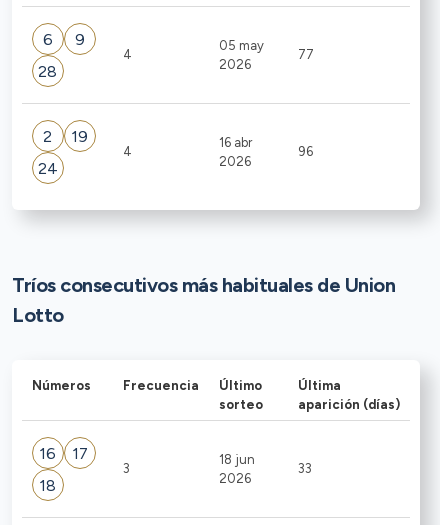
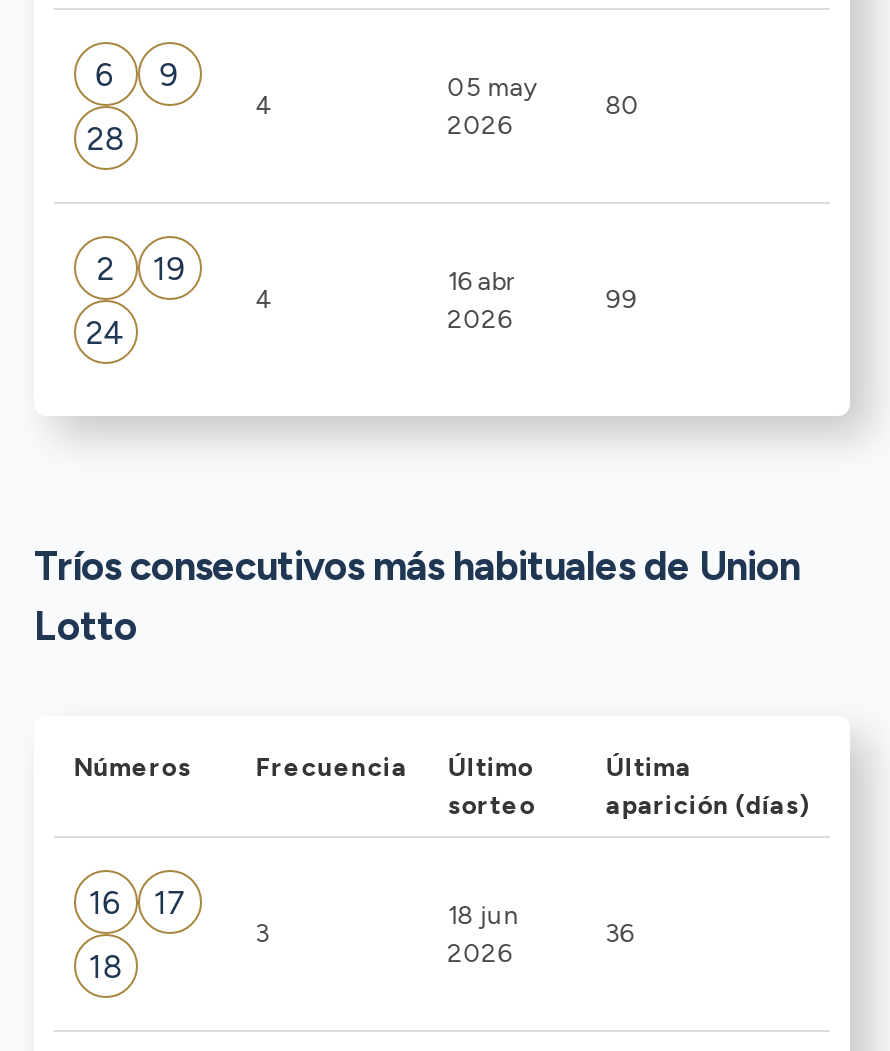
- 77
+ 80

- 96
+ 99

- 33
+ 36
